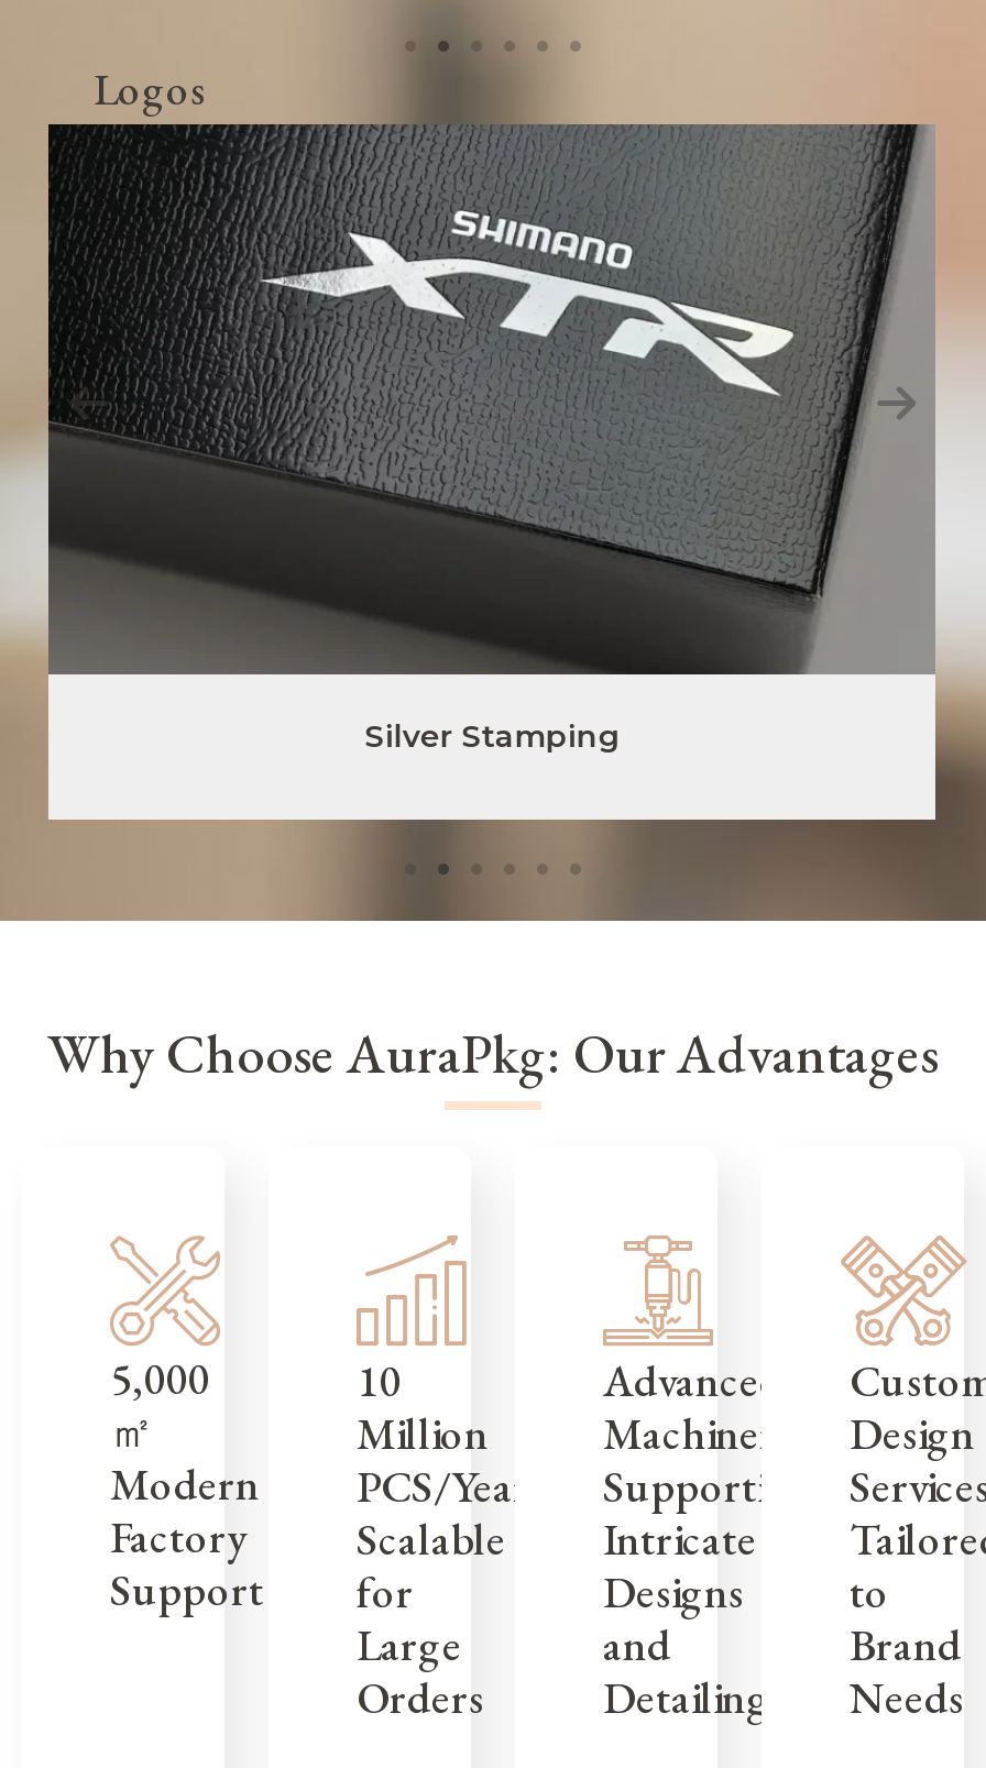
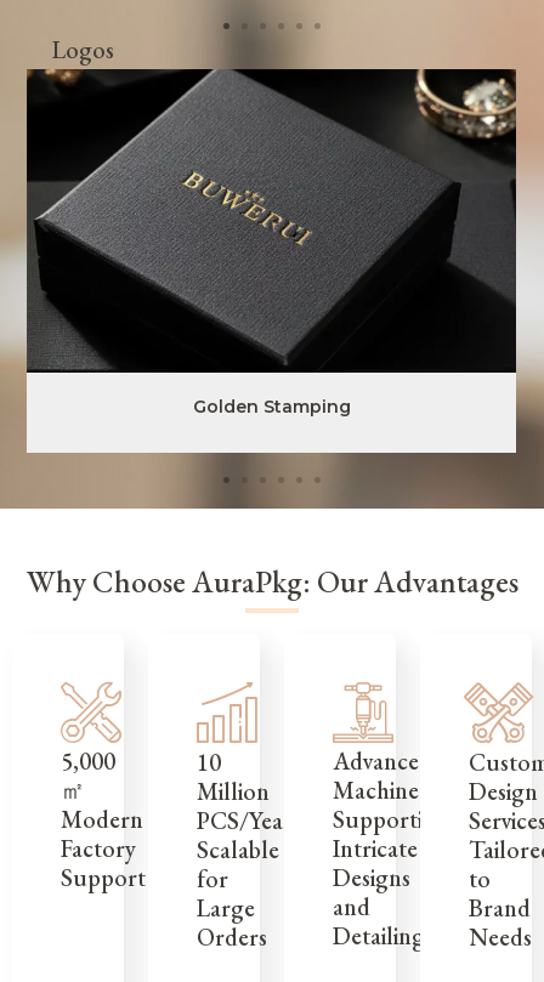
- [image]
- Silver Stamping
+ [image]
+ Golden Stamping
